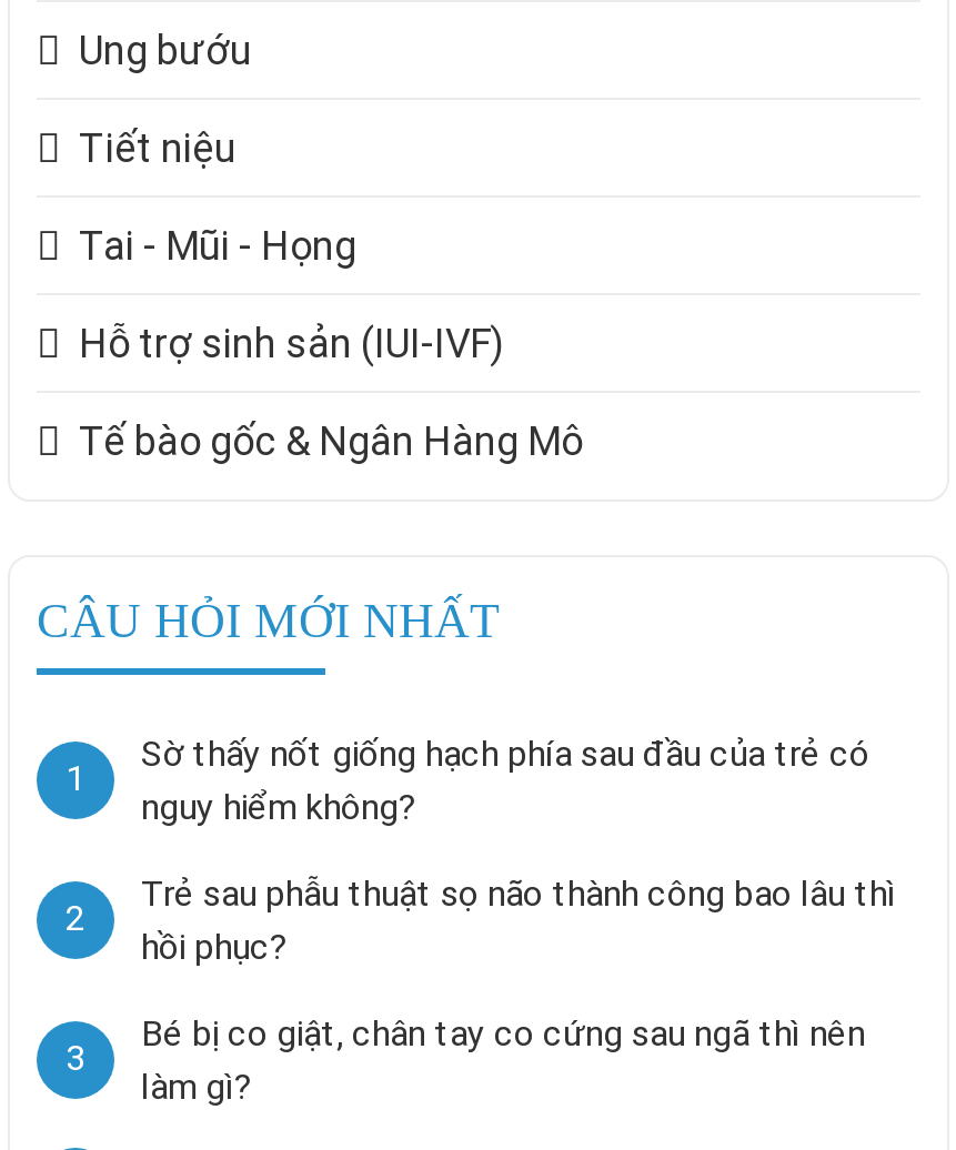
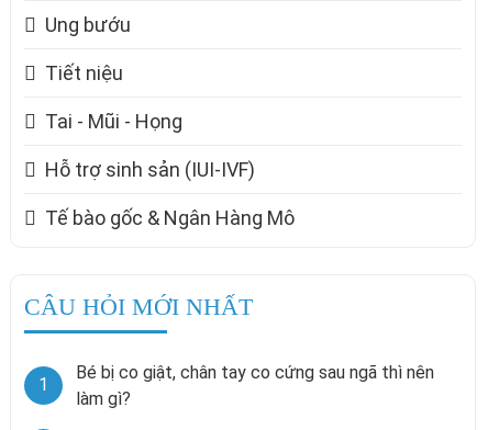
- Sờ thấy nốt giống hạch phía sau đầu của trẻ có
- nguy hiểm không?
- 2

- Trẻ sau phẫu thuật sọ não thành công bao lâu thì
- hồi phục?
- 3
